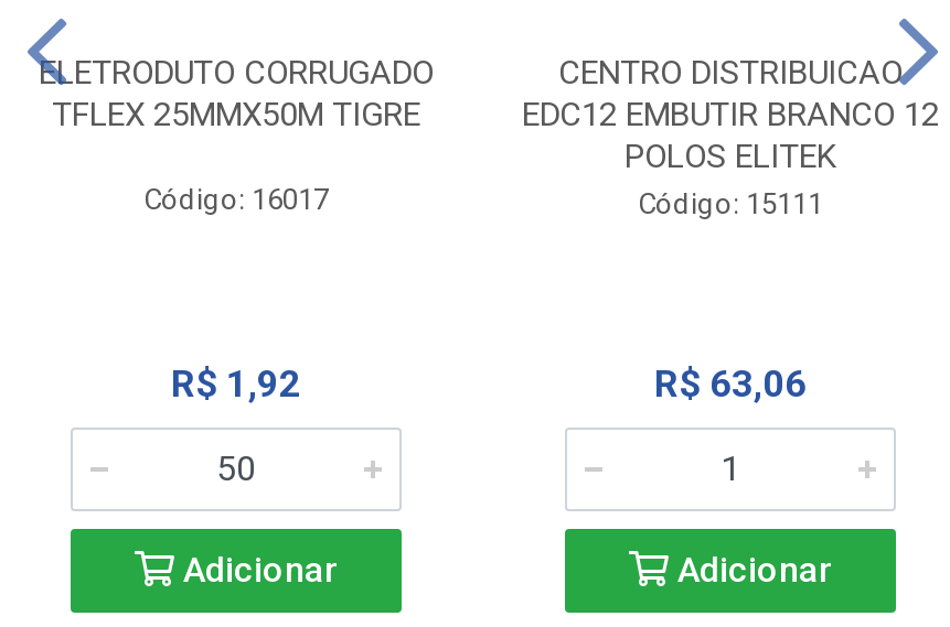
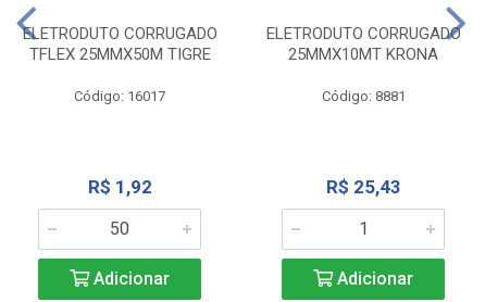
- CENTRO DISTRIBUICAO
- EDC12 EMBUTIR BRANCO 12
- POLOS ELITEK
- Código: 15111
+ ELETRODUTO CORRUGADO
+ 25MMX10MT KRONA
+ Código: 8881

- R$ 63,06
+ R$ 25,43
